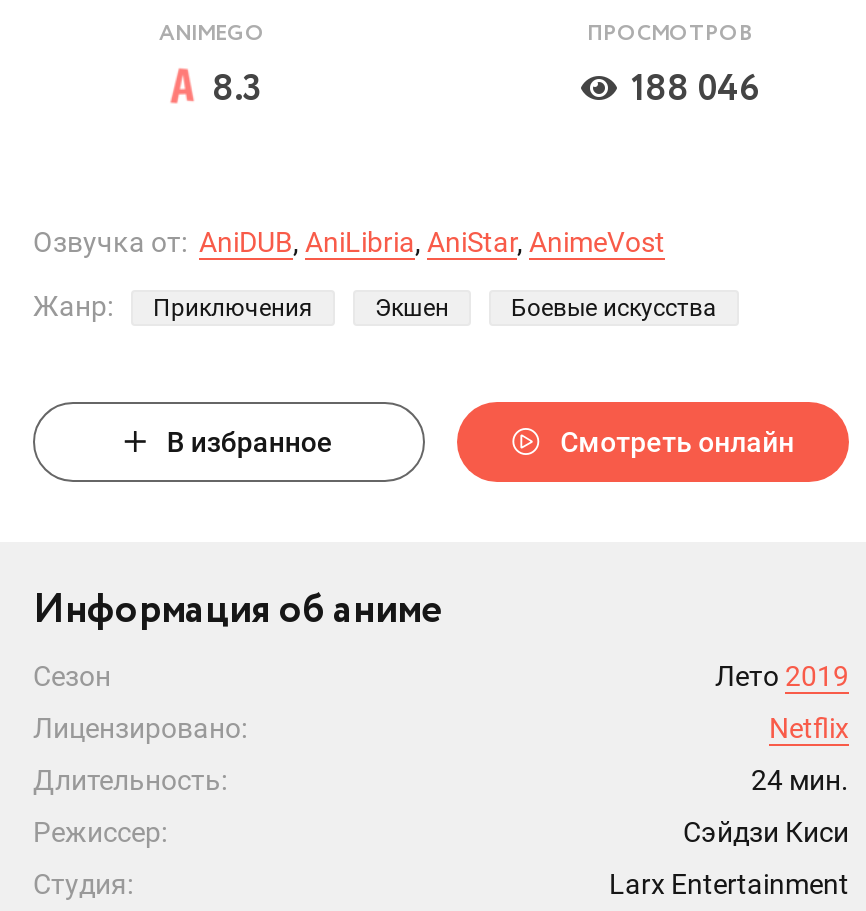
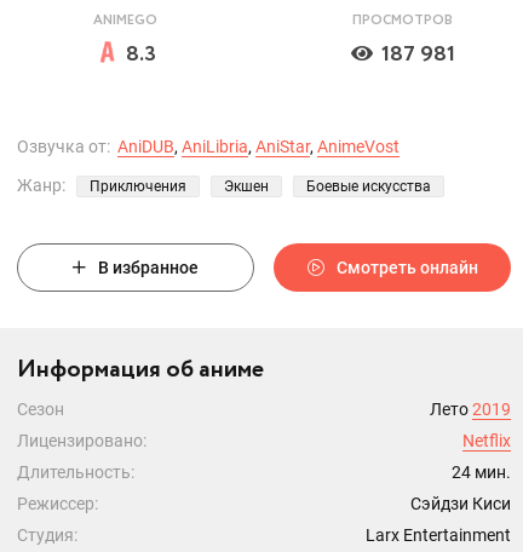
- 188 046
+ 187 981
